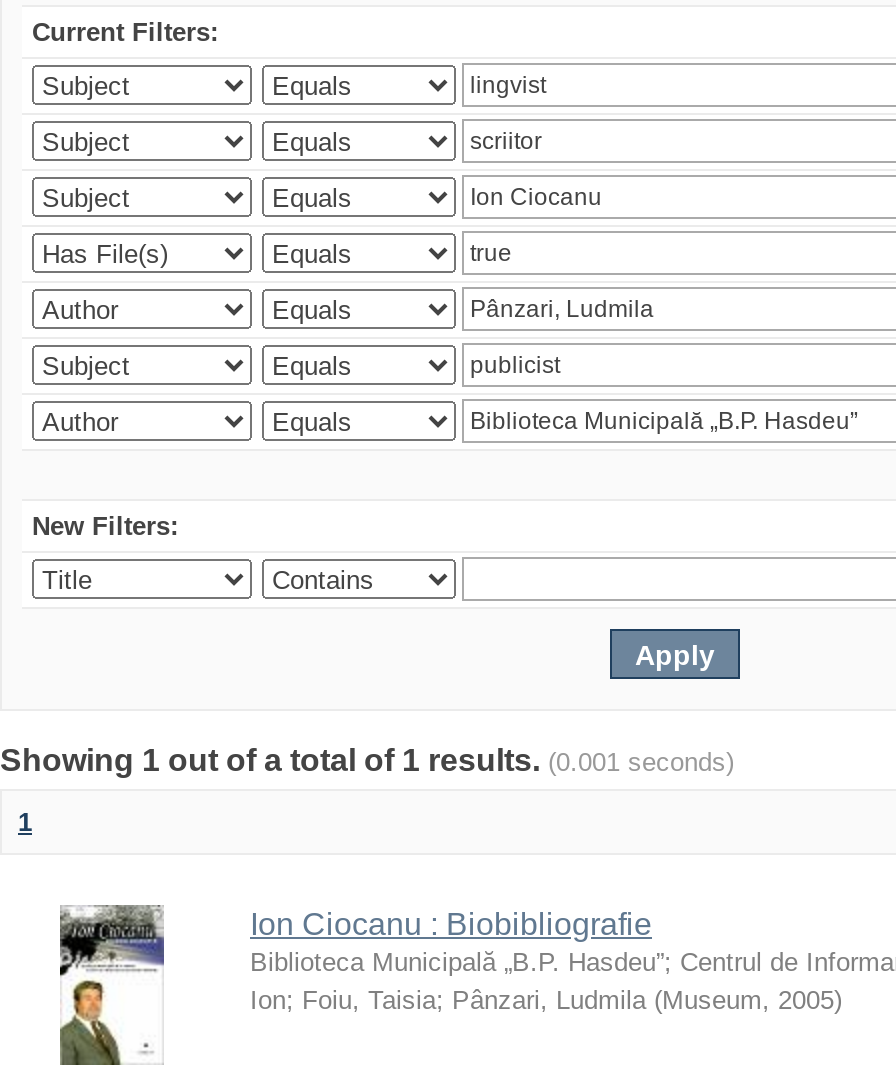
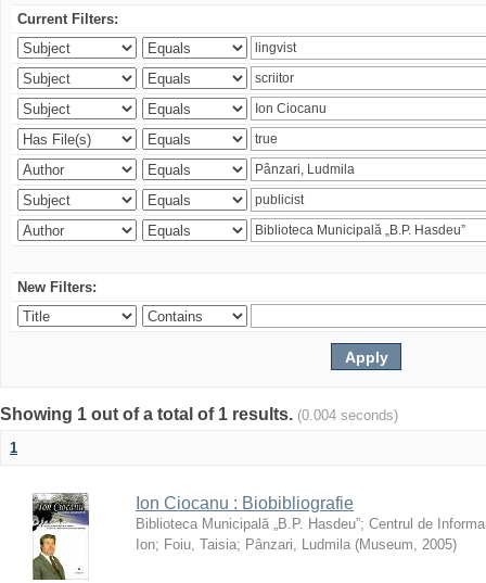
- Showing 1 out of a total of 1 results. (0.001 seconds)
+ Showing 1 out of a total of 1 results. (0.004 seconds)
